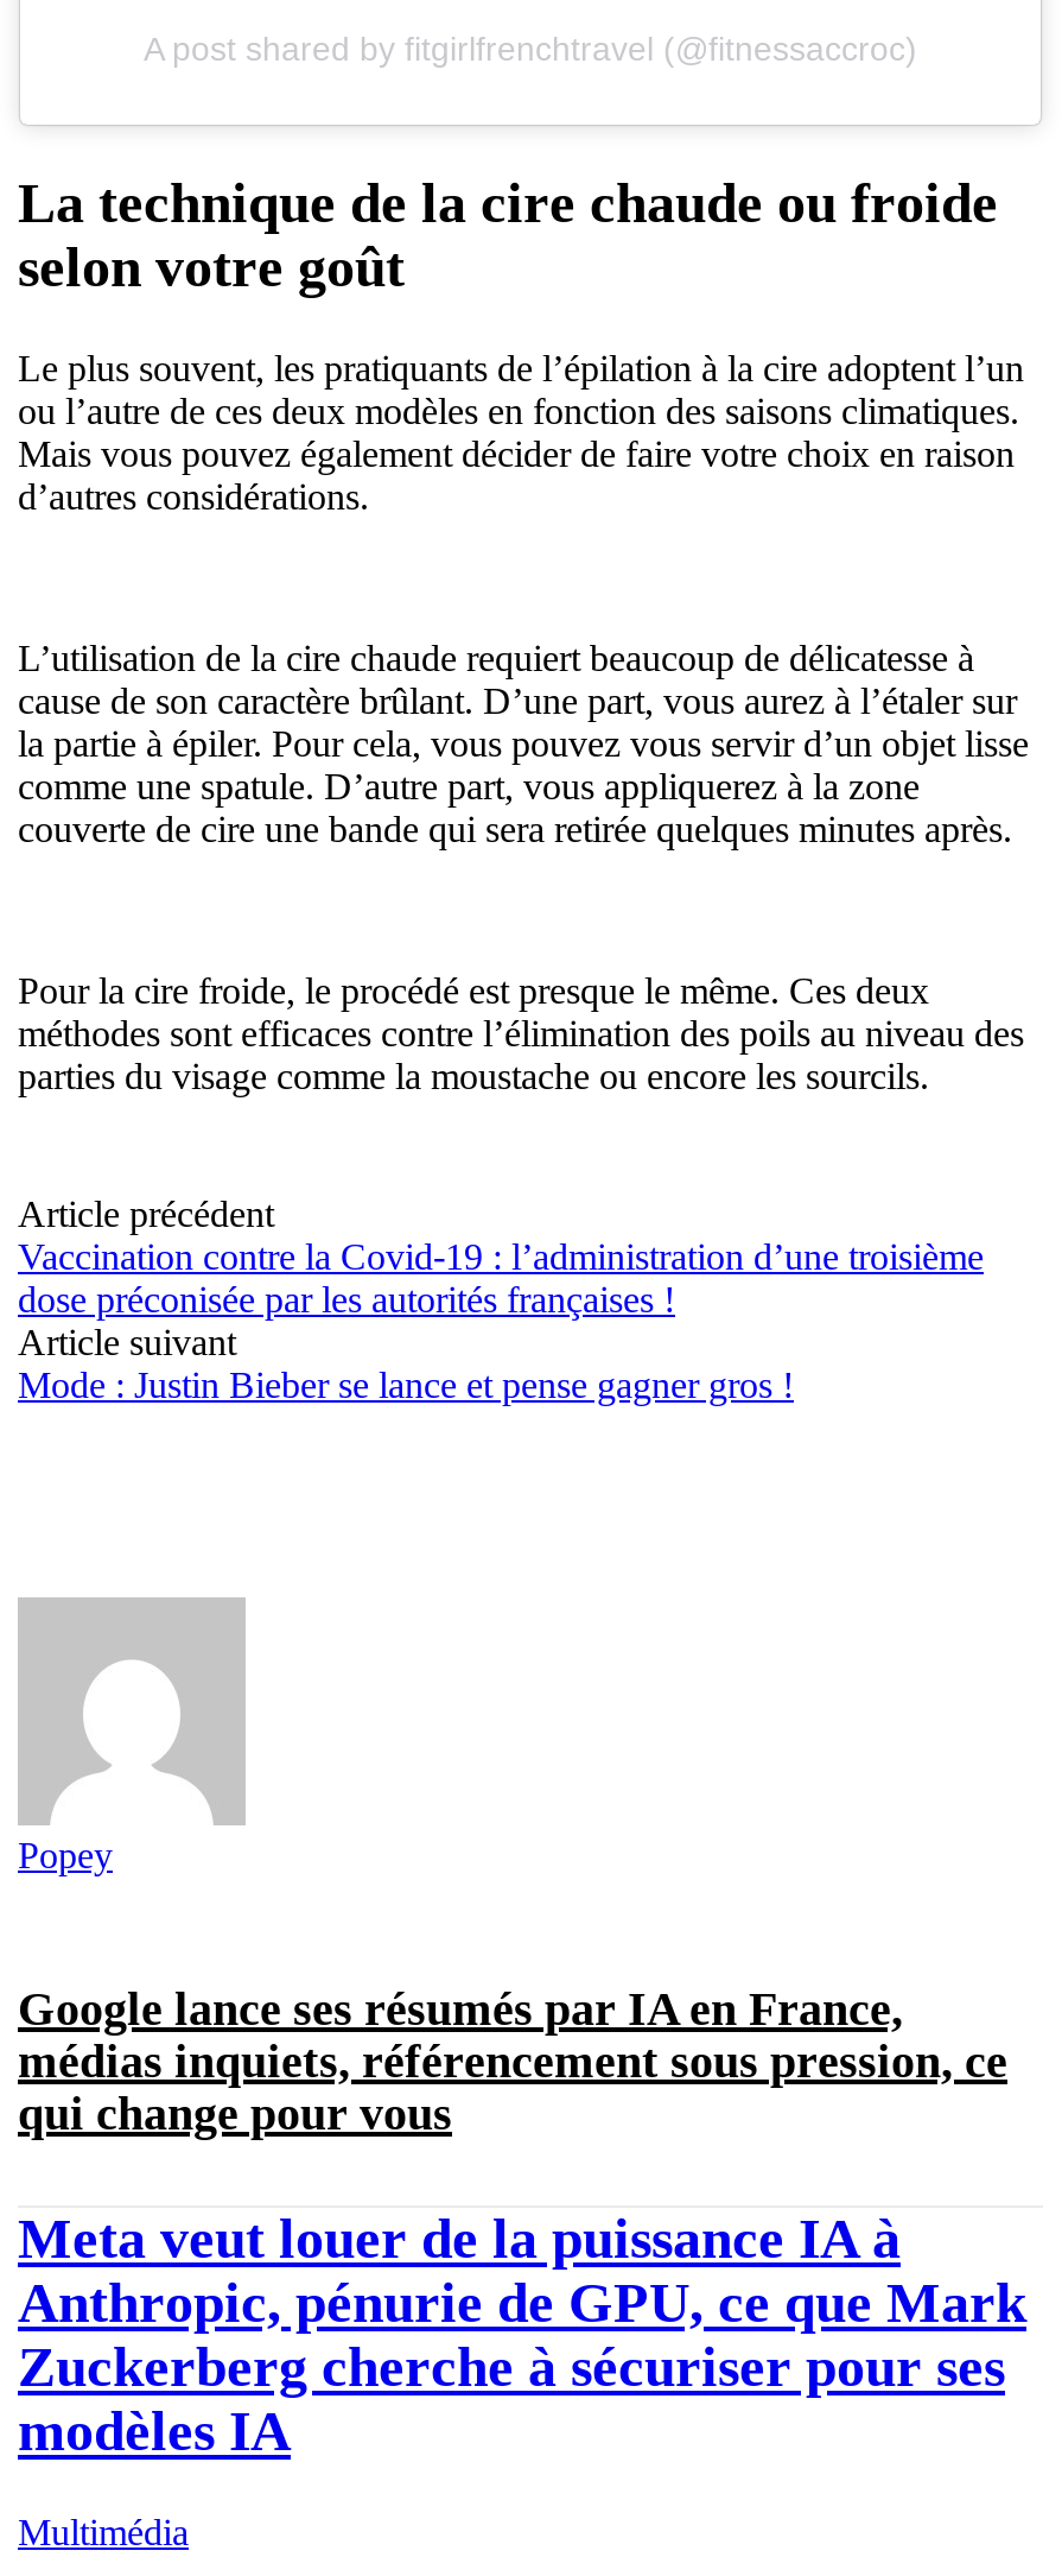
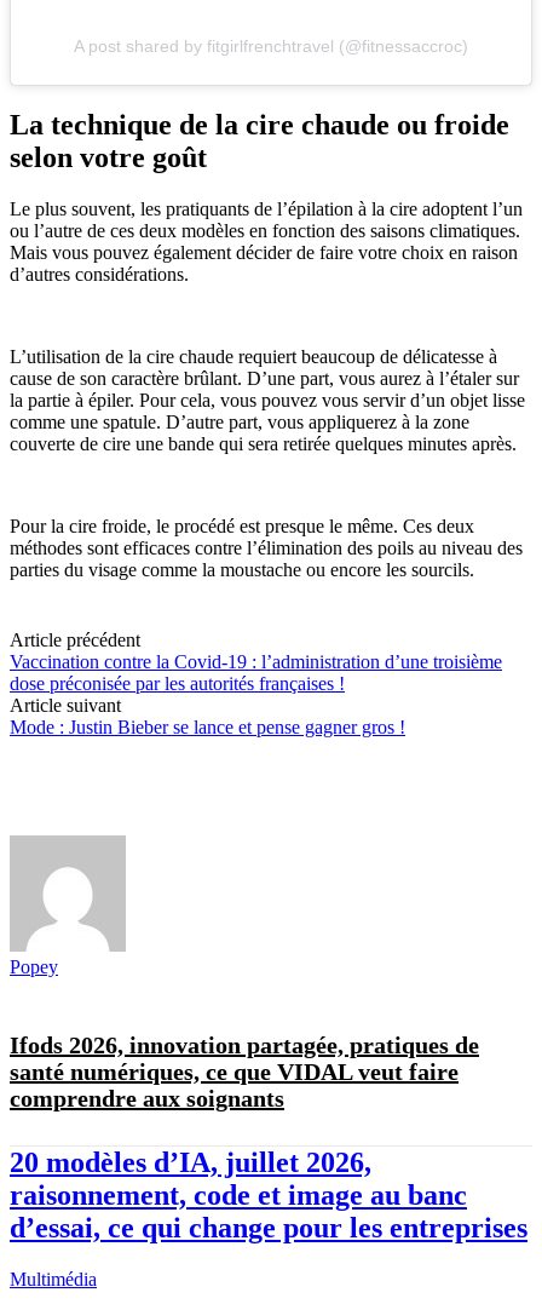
- Google lance ses résumés par IA en France,
- médias inquiets, référencement sous pression, ce
- qui change pour vous
+ Ifods 2026, innovation partagée, pratiques de
+ santé numériques, ce que VIDAL veut faire
+ comprendre aux soignants

- Meta veut louer de la puissance IA à
- Anthropic, pénurie de GPU, ce que Mark
- Zuckerberg cherche à sécuriser pour ses
- modèles IA
+ 20 modèles d’IA, juillet 2026,
+ raisonnement, code et image au banc
+ d’essai, ce qui change pour les entreprises
